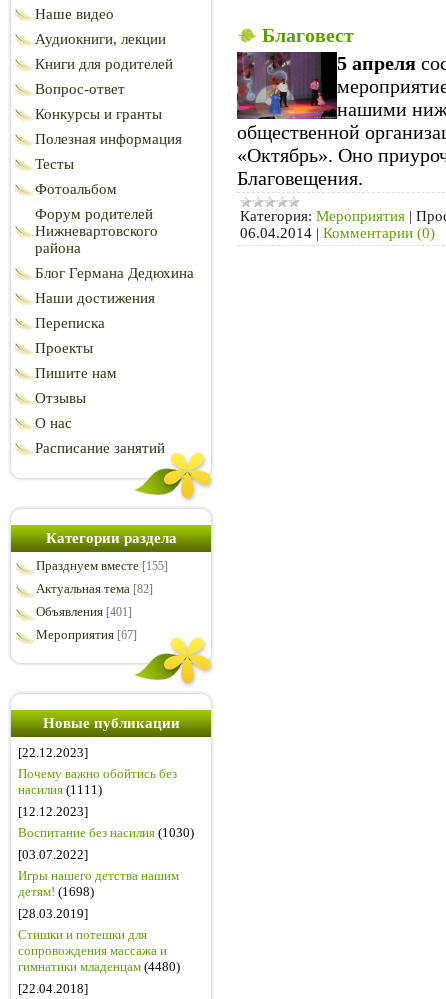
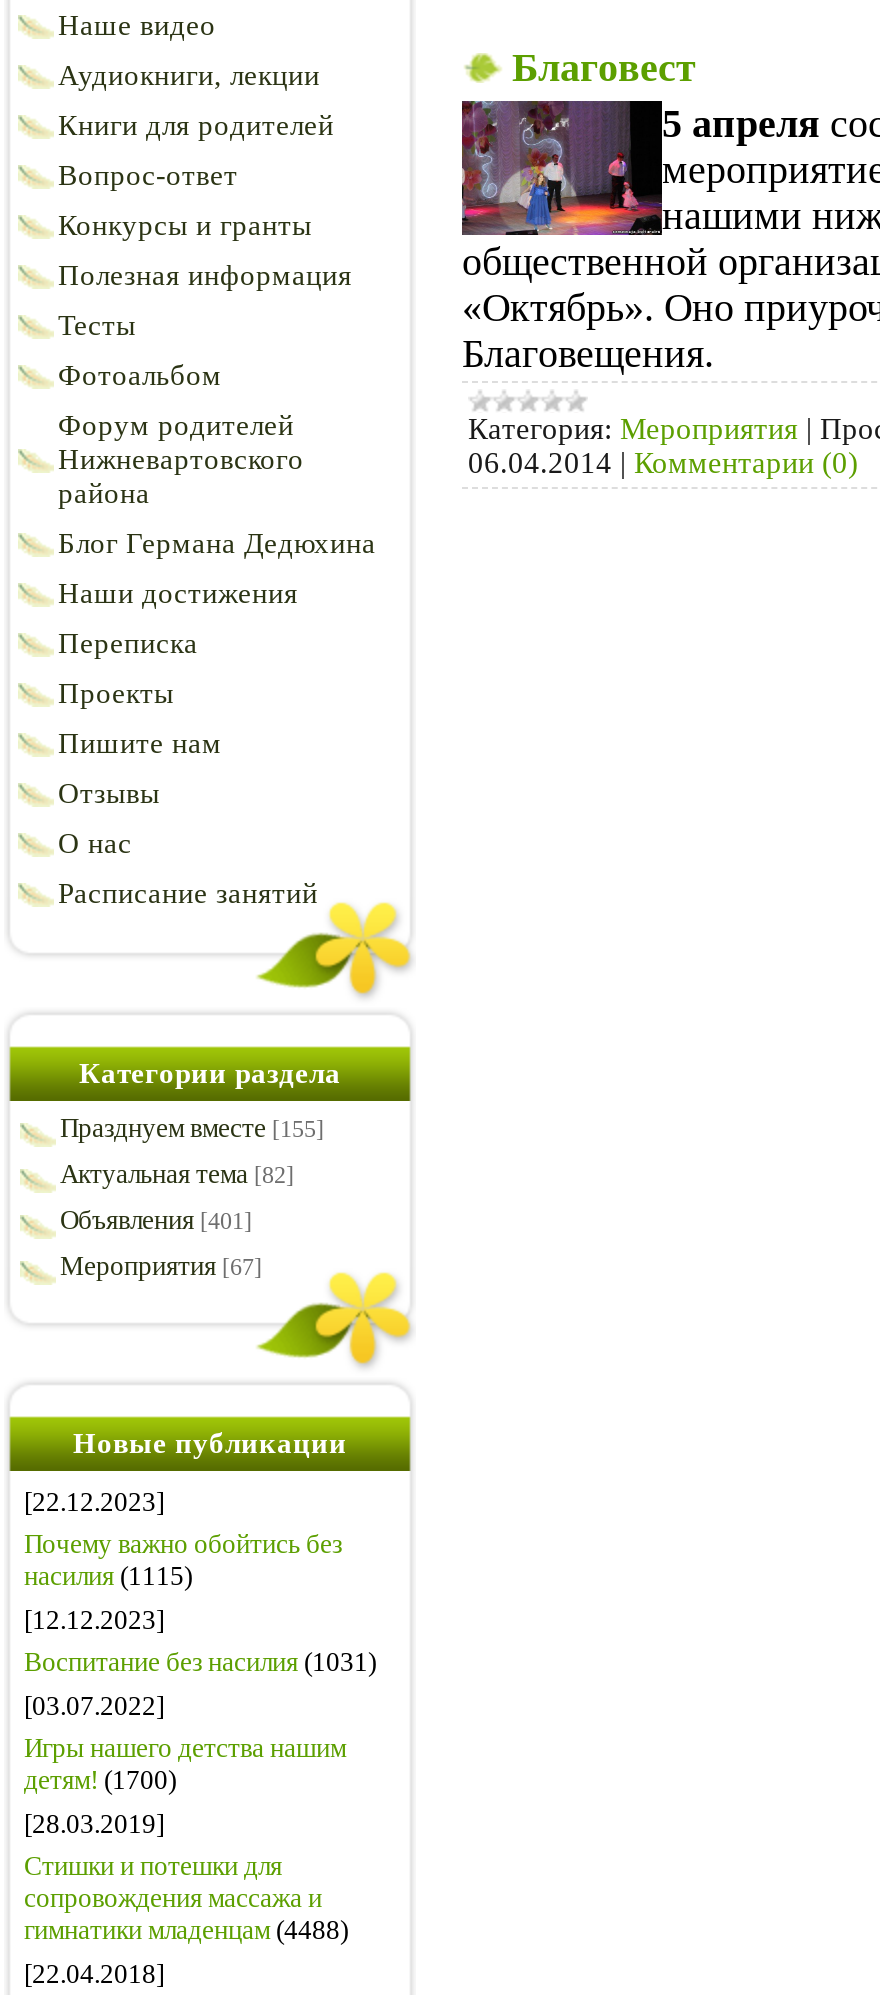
- насилия (1111)
+ насилия (1115)

- Воспитание без насилия (1030)
+ Воспитание без насилия (1031)

- детям! (1698)
+ детям! (1700)

- гимнатики младенцам (4480)
+ гимнатики младенцам (4488)
